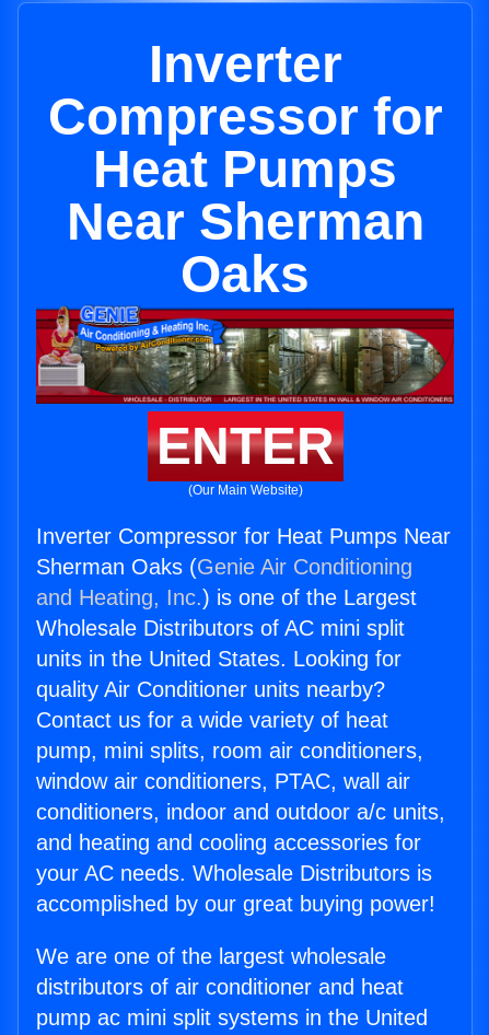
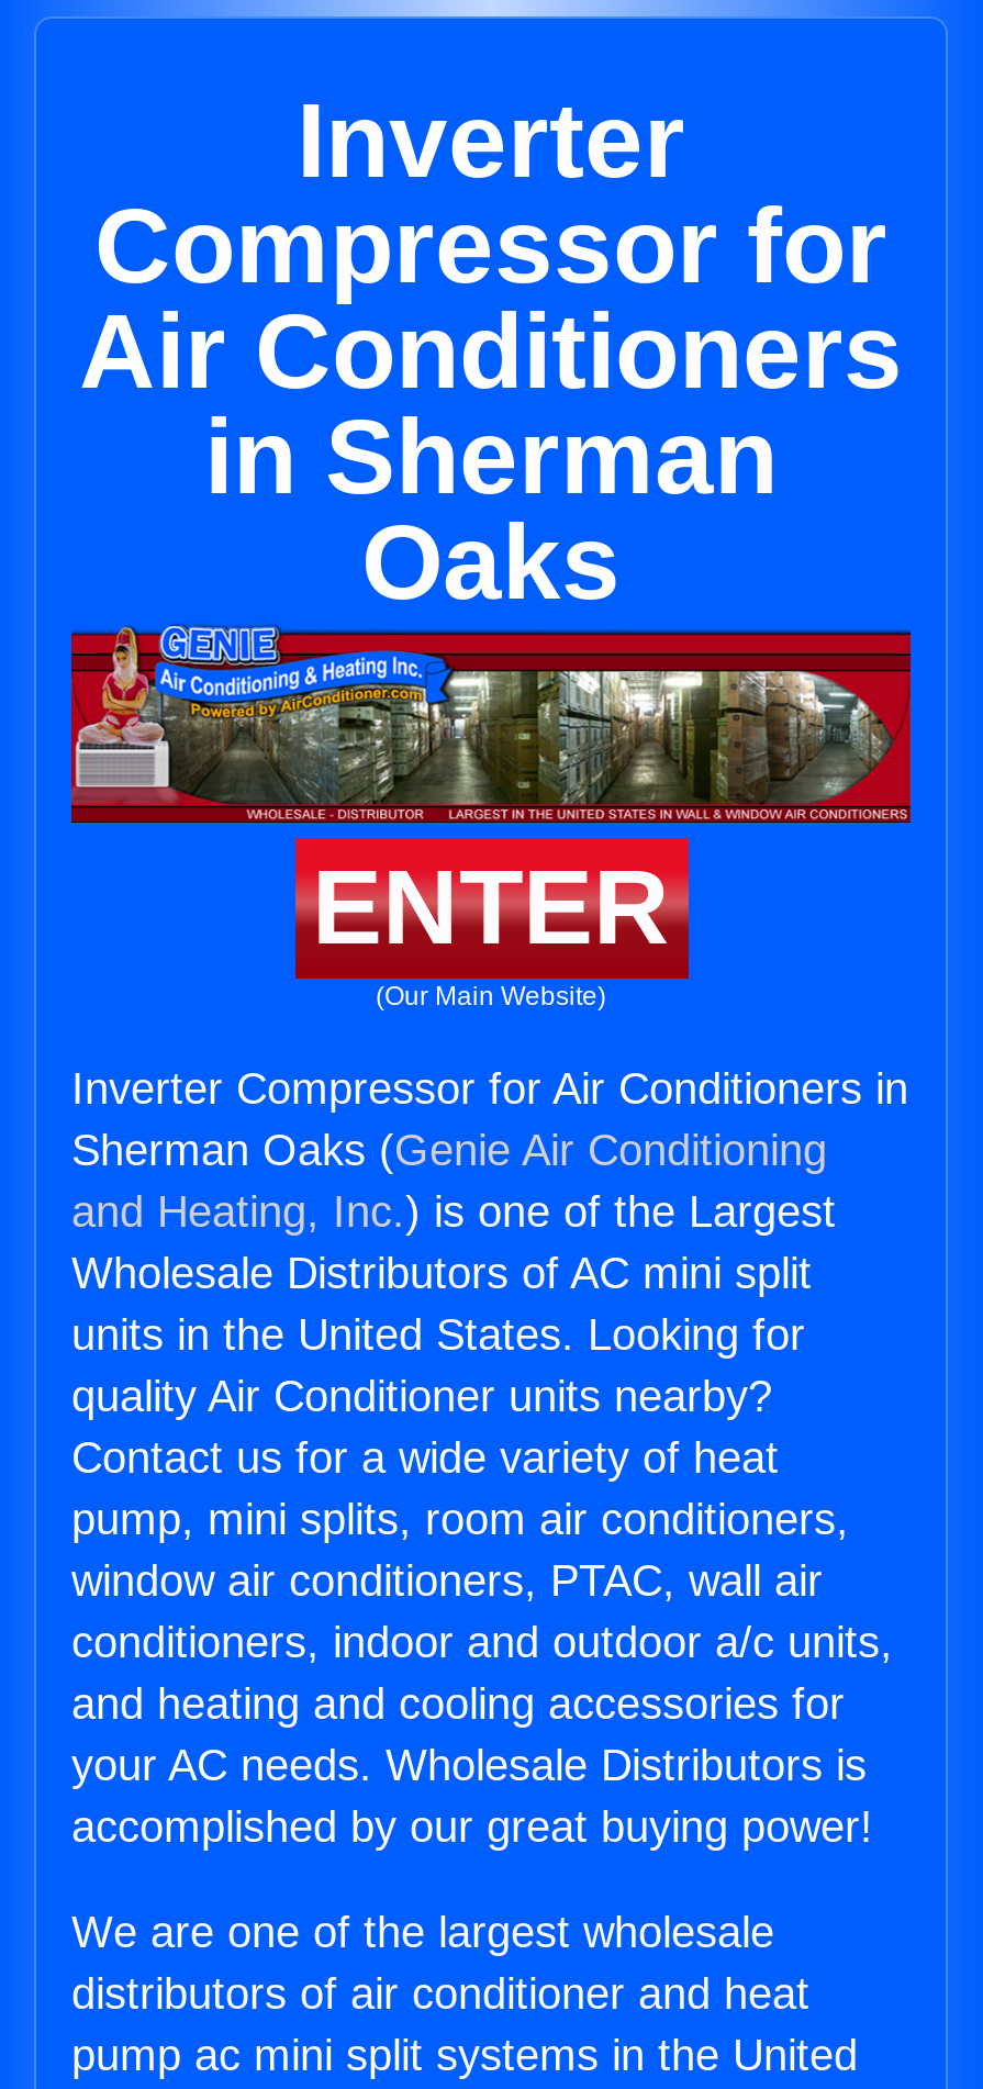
- Heat Pumps
- Near Sherman
+ Air Conditioners
+ in Sherman

- Inverter Compressor for Heat Pumps Near
+ Inverter Compressor for Air Conditioners in
